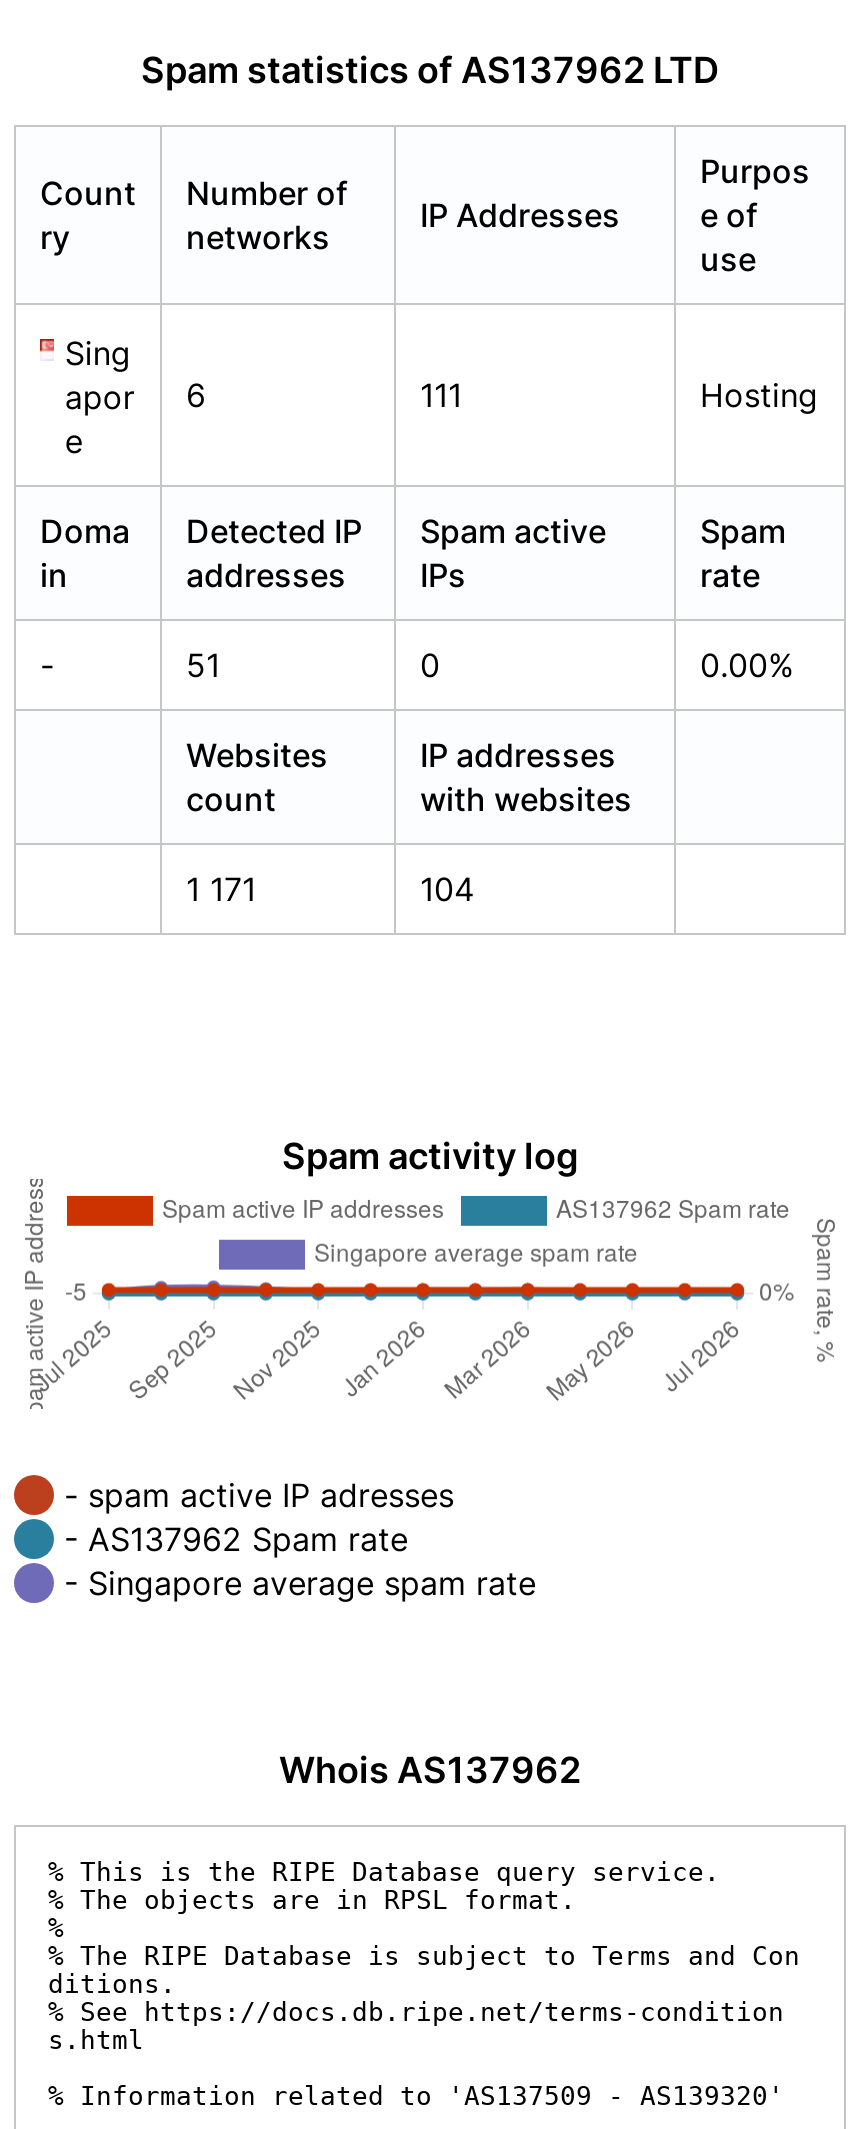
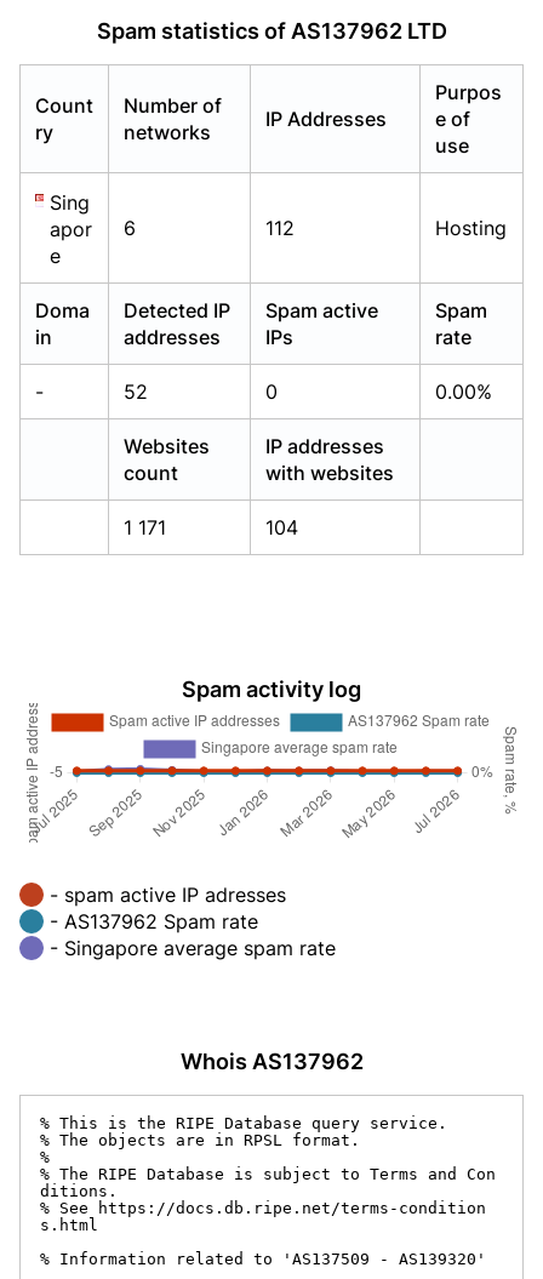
- 111
+ 112

- 51
+ 52
